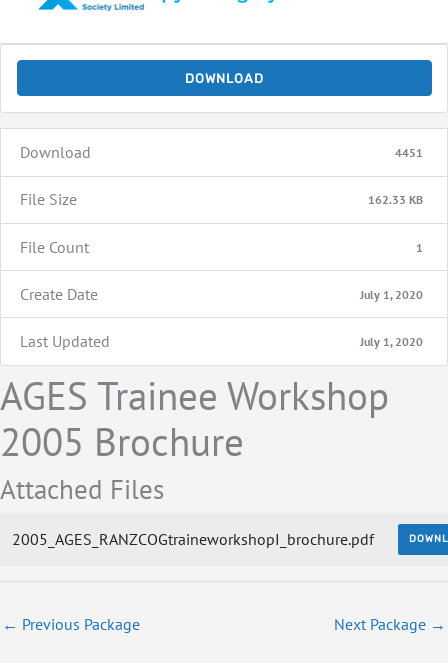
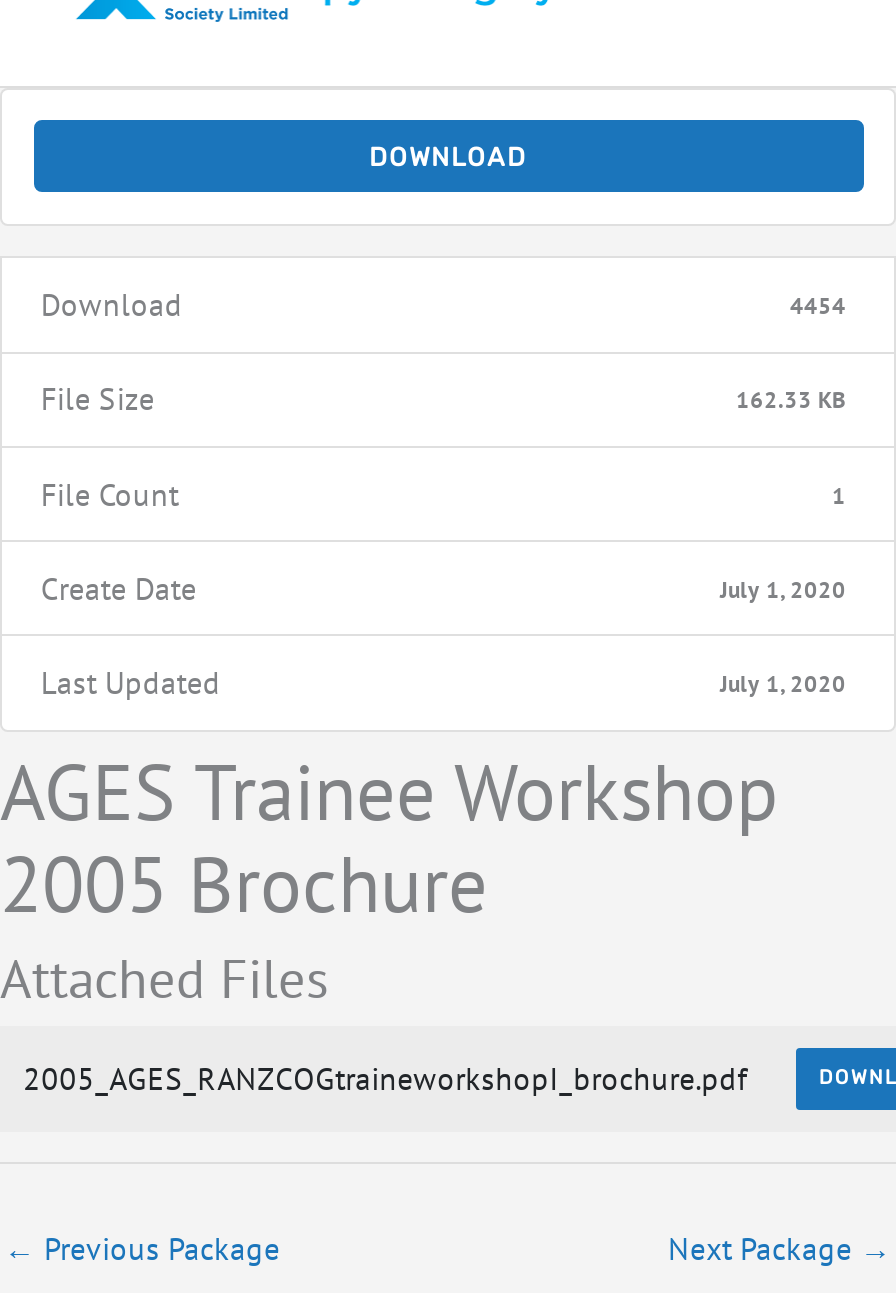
- 4451
+ 4454
